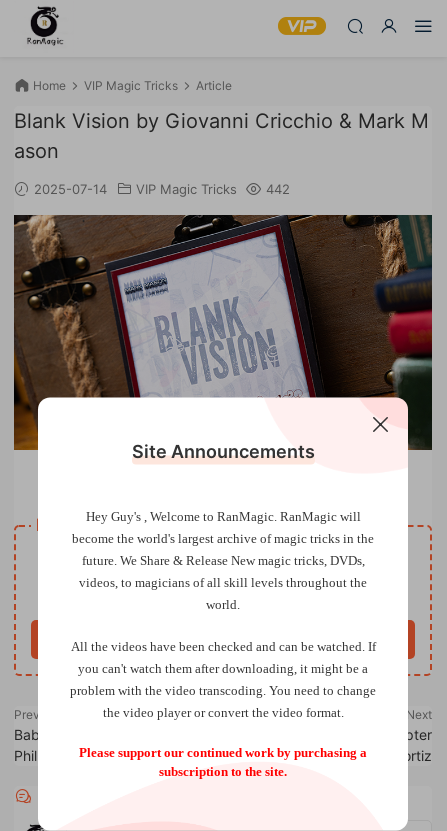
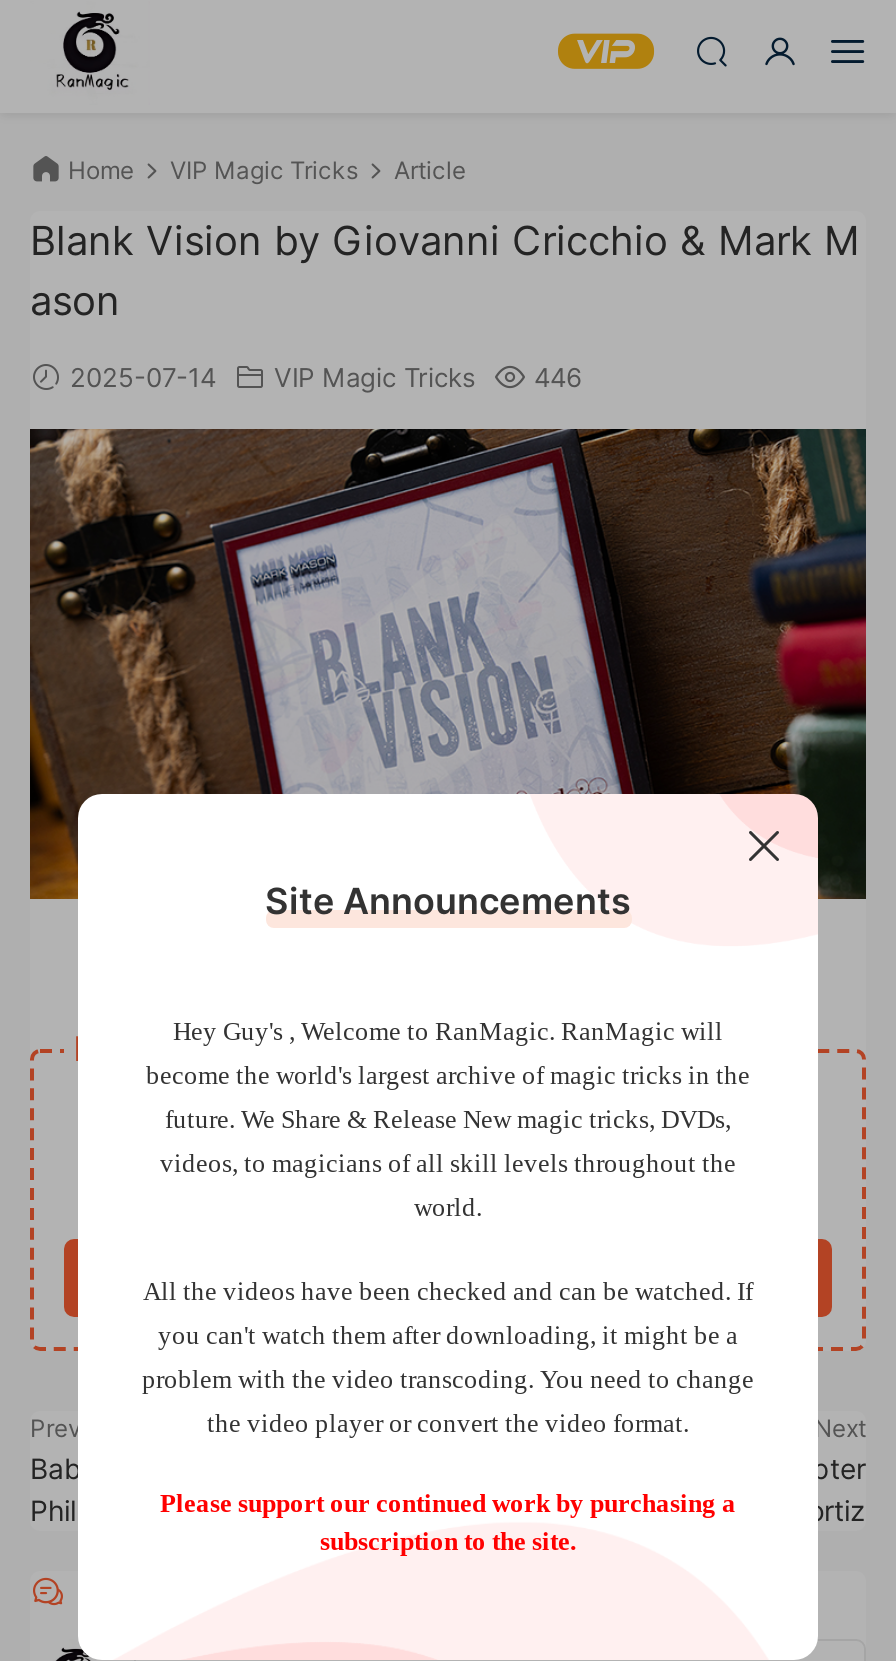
- 2025-07-14 VIP Magic Tricks 442
+ 2025-07-14 VIP Magic Tricks 446
